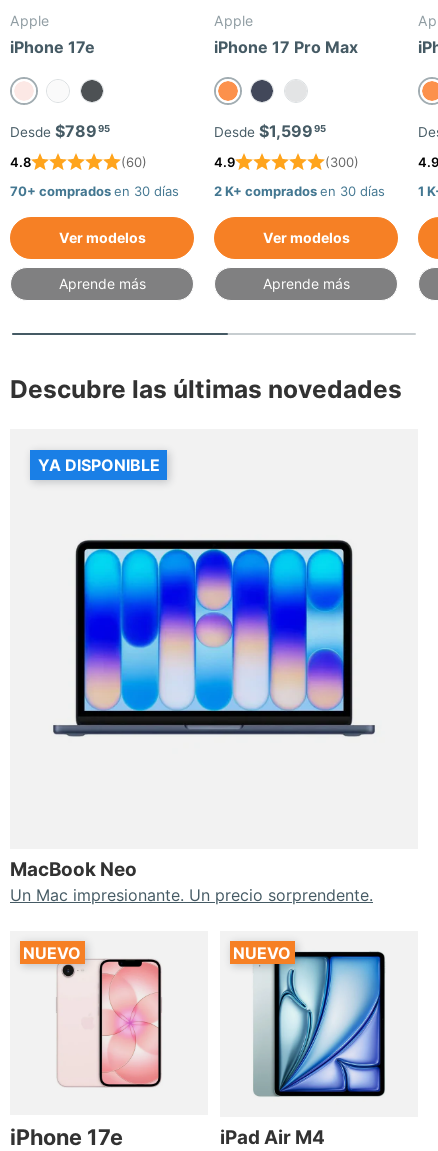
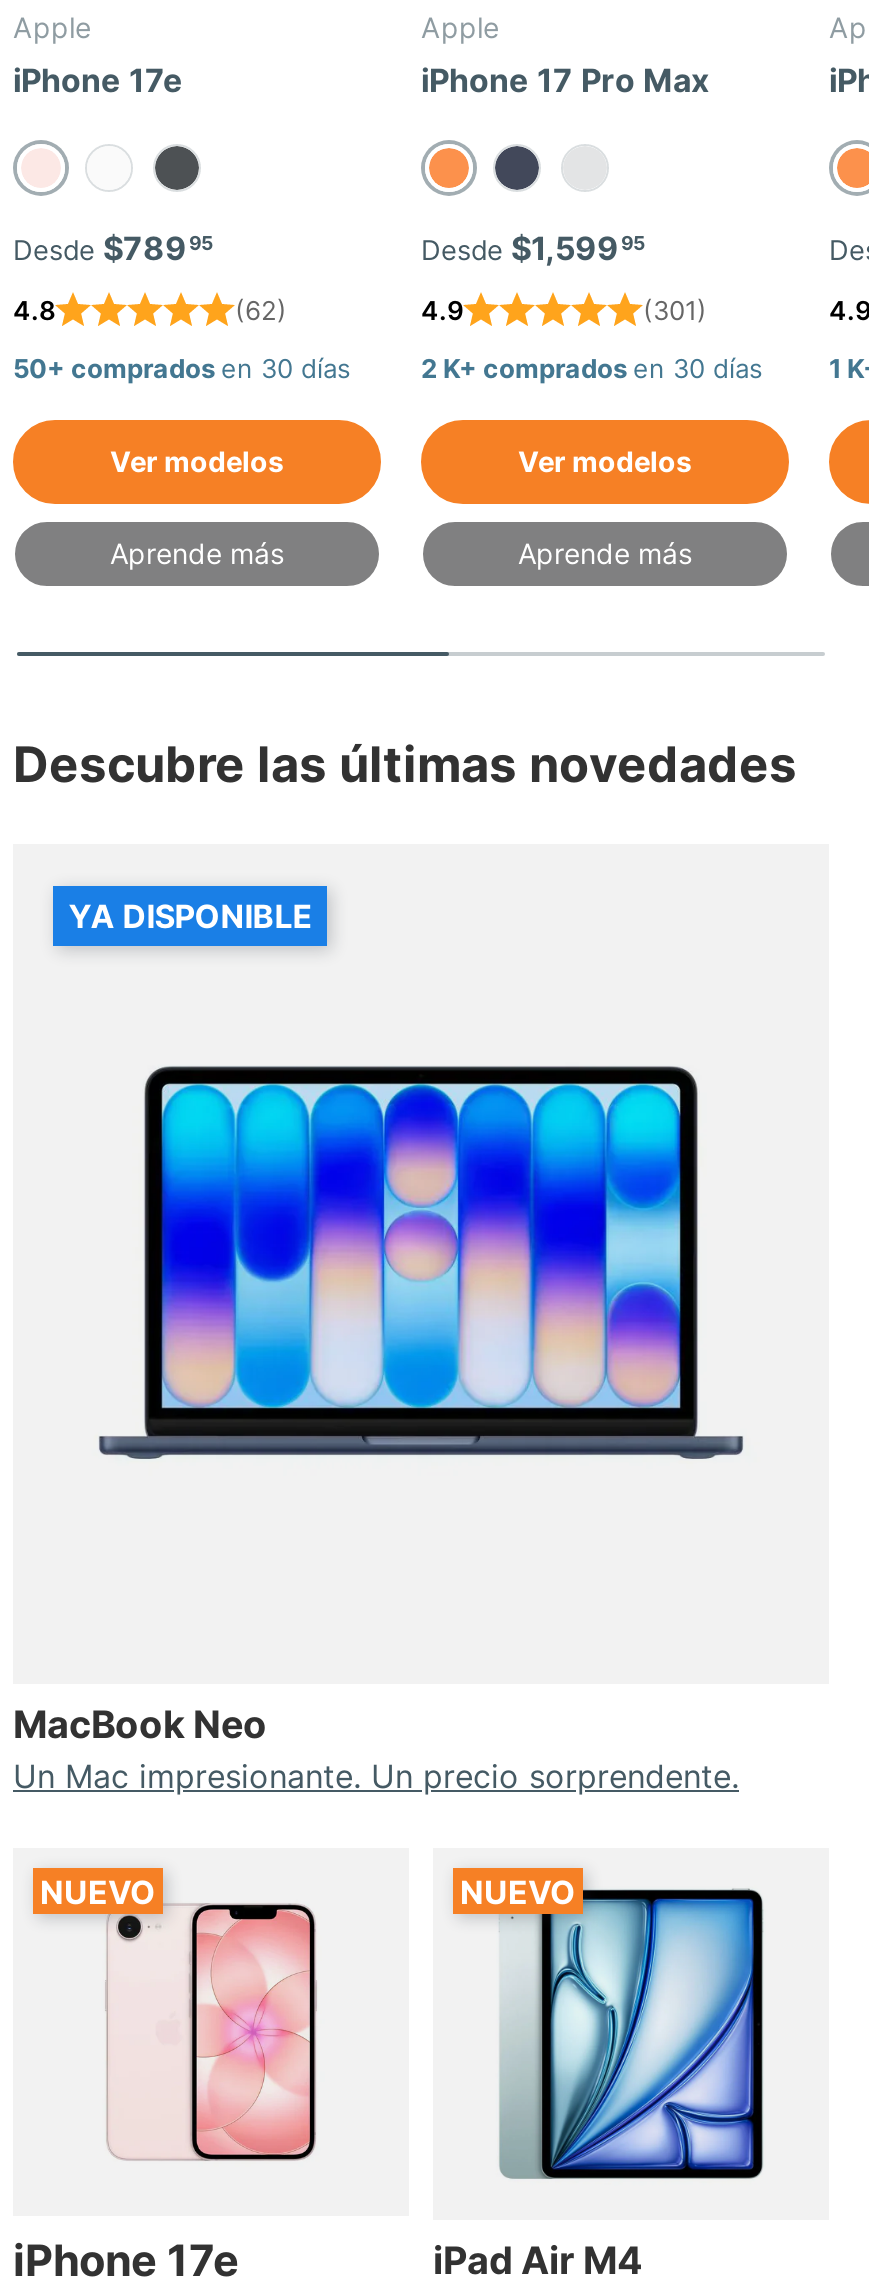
- (60)
+ (62)

- (300)
+ (301)

- 70+ comprados en 30 días
+ 50+ comprados en 30 días
